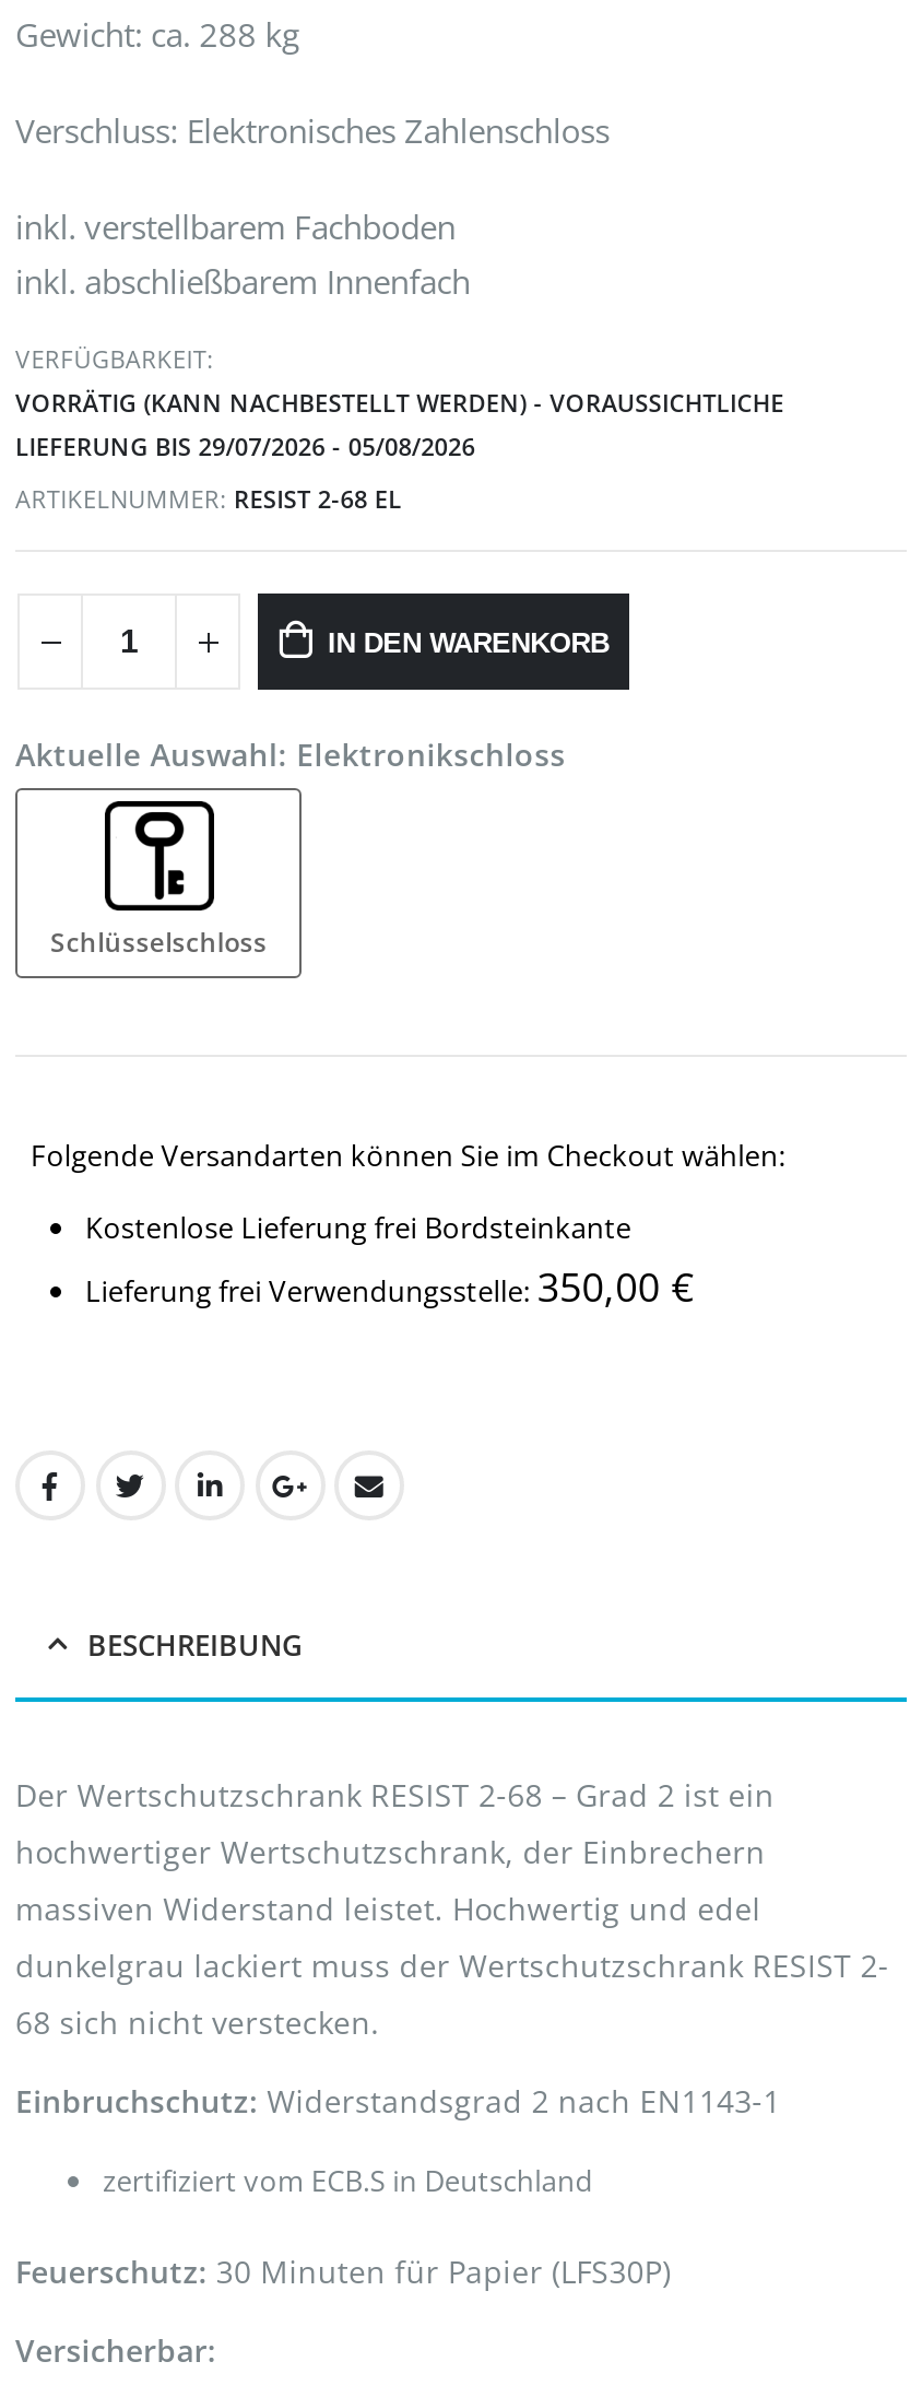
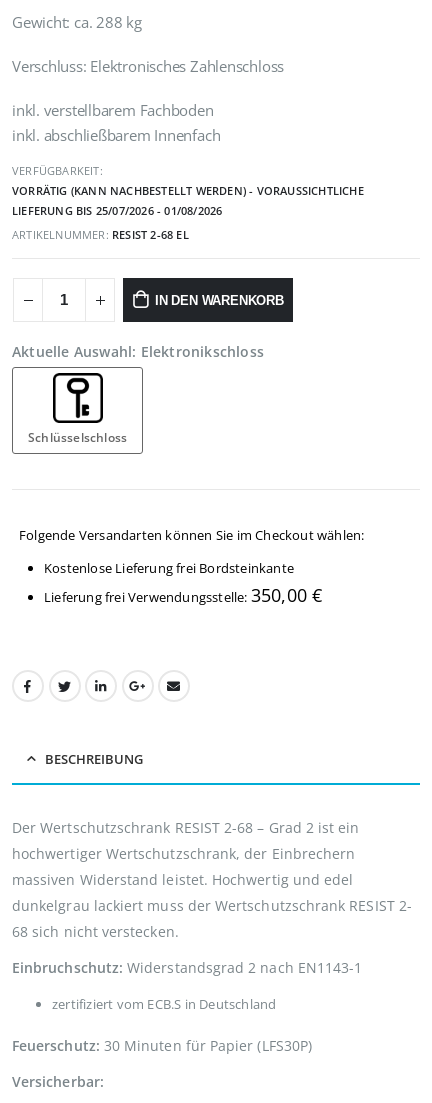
- LIEFERUNG BIS 29/07/2026 - 05/08/2026
+ LIEFERUNG BIS 25/07/2026 - 01/08/2026
